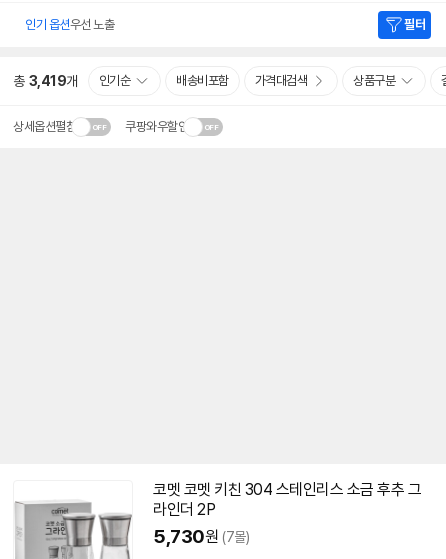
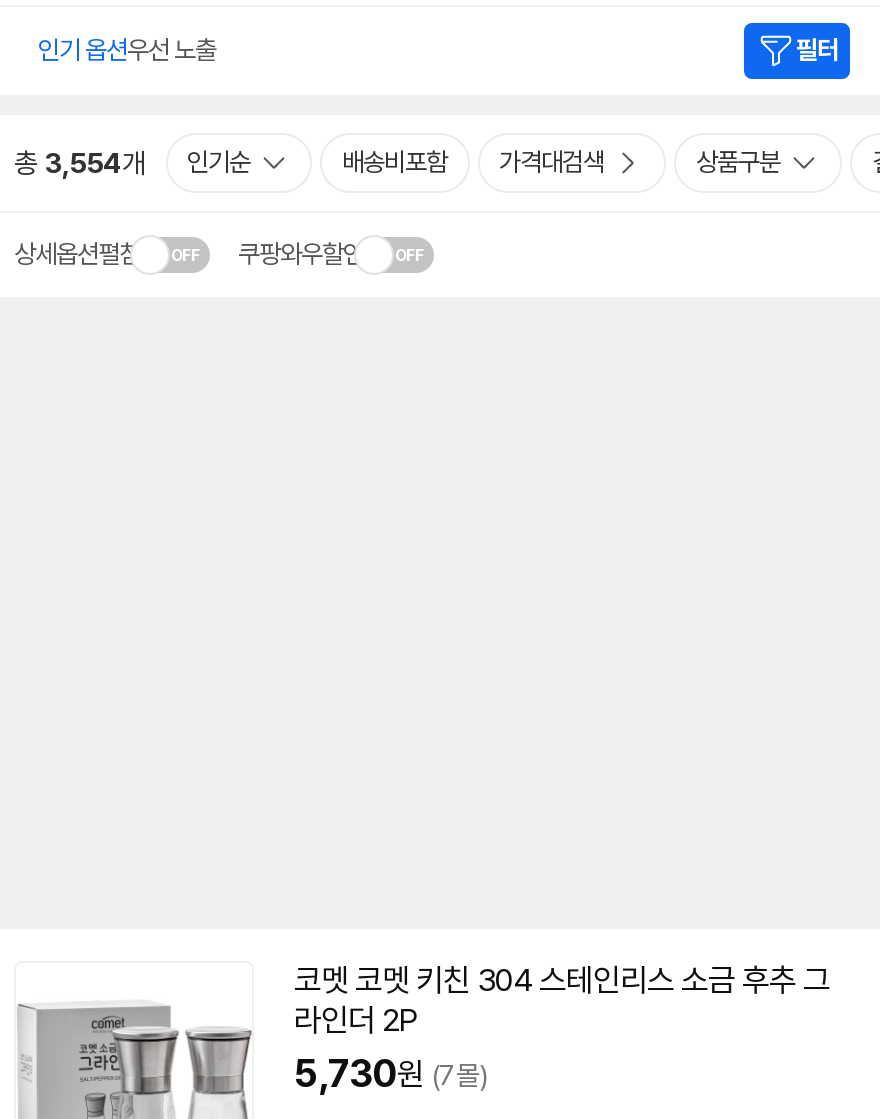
- 총 3,419개 인기순
+ 총 3,554개 인기순
